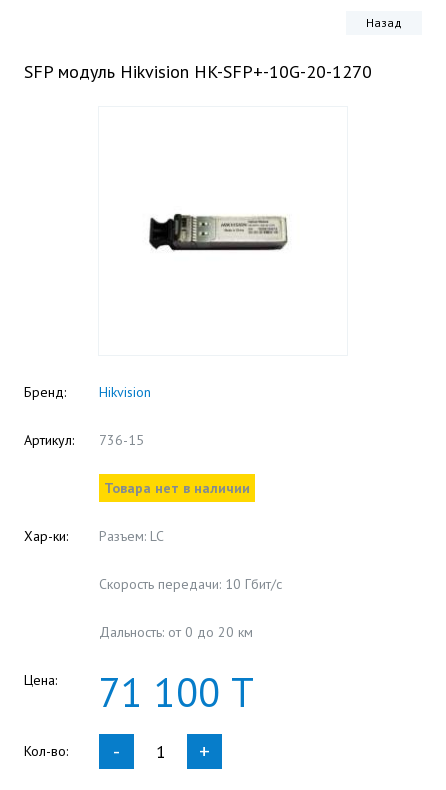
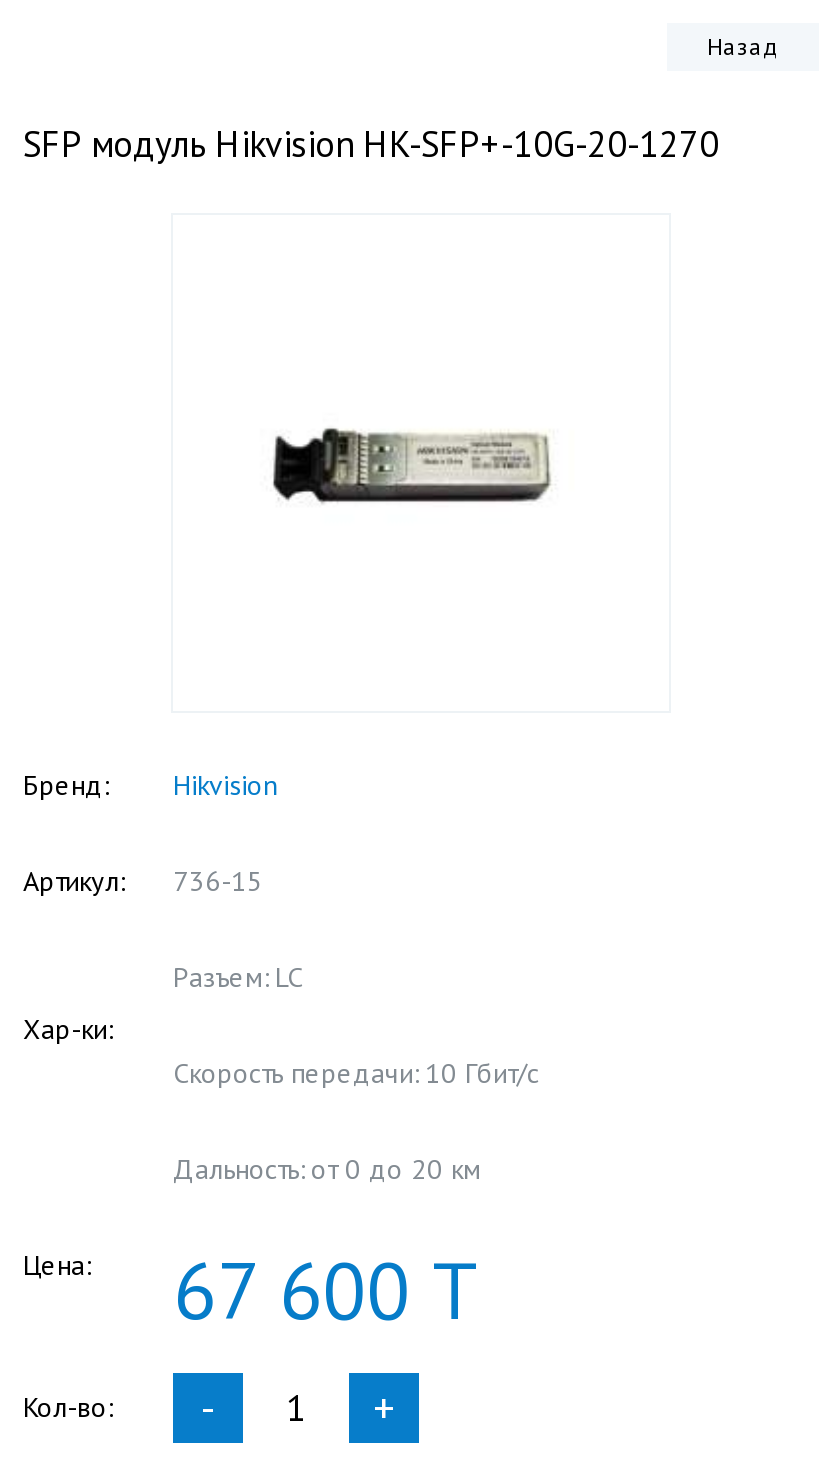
- Товара нет в наличии

- 71 100 Т
+ 67 600 Т
